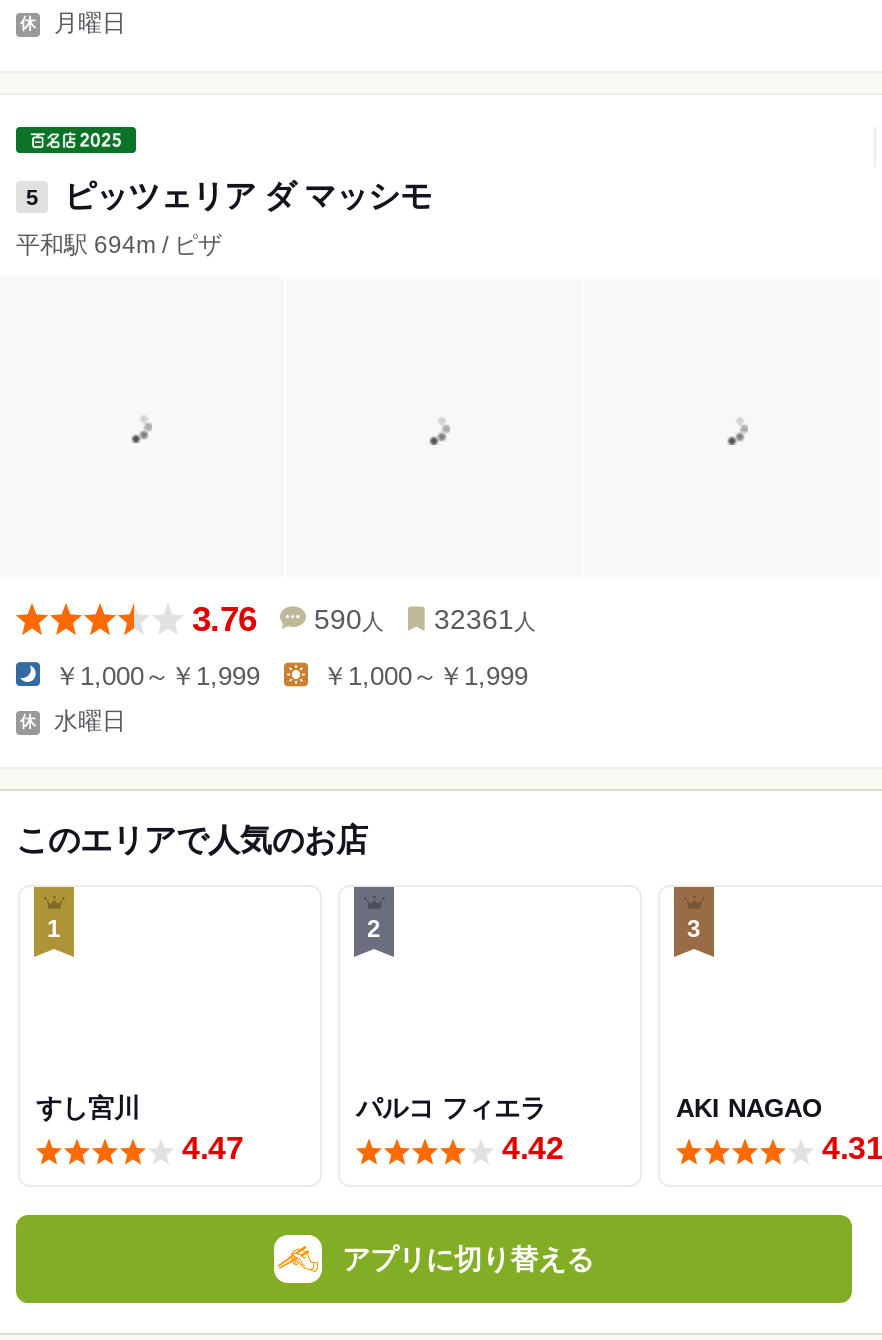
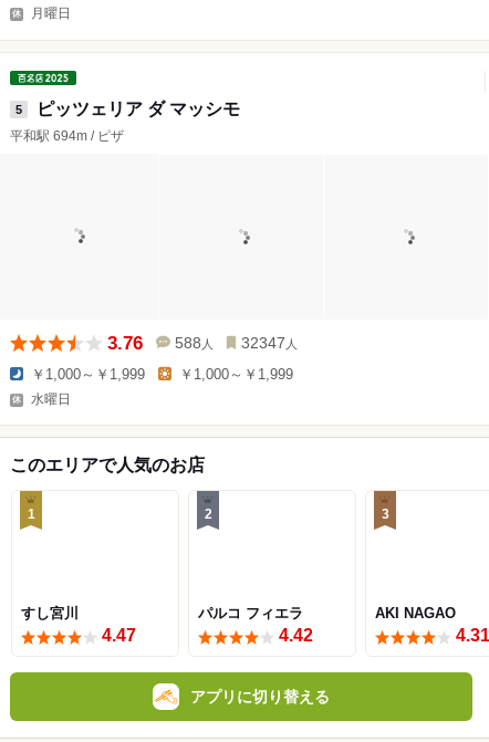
- 590人
+ 588人

- 32361人
+ 32347人
